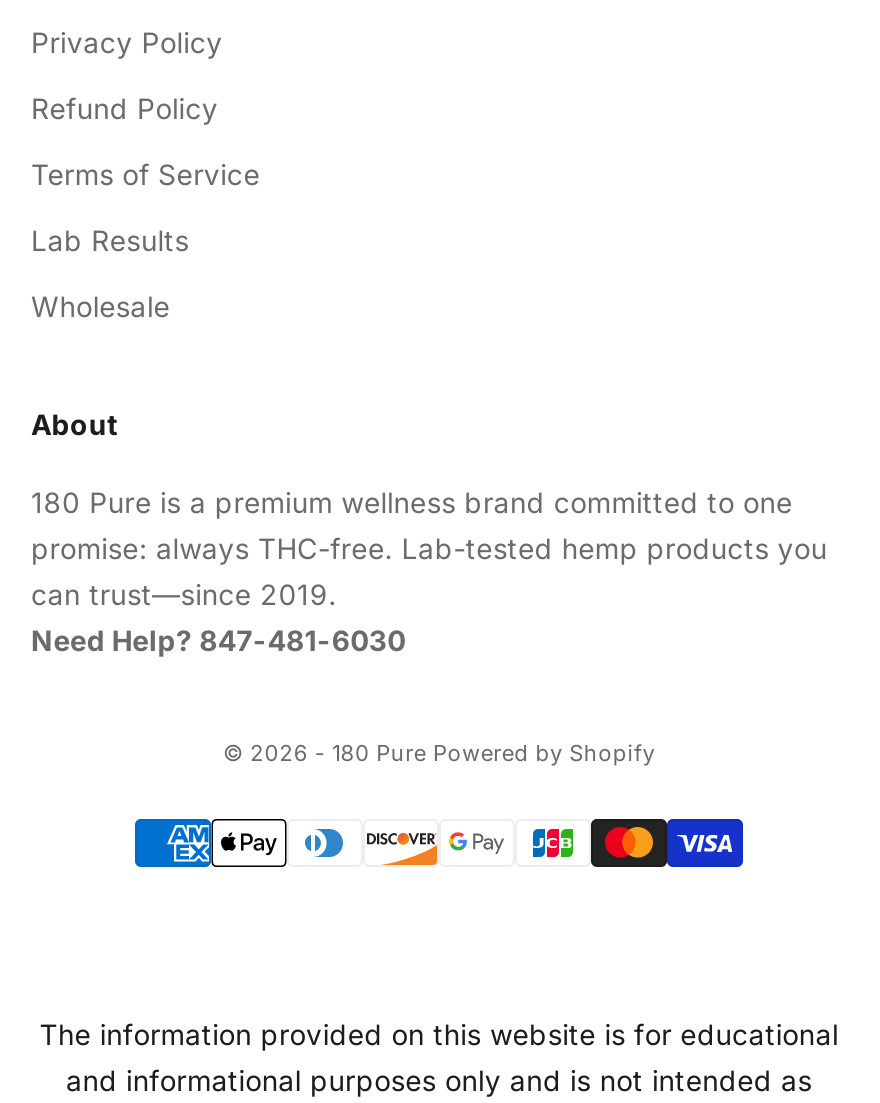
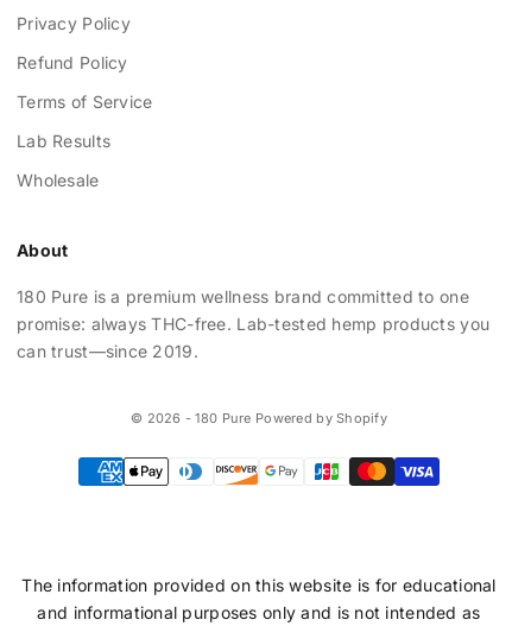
- Need Help? 847-481-6030
